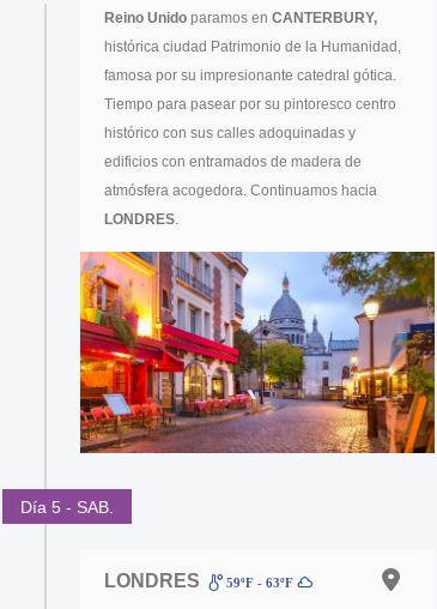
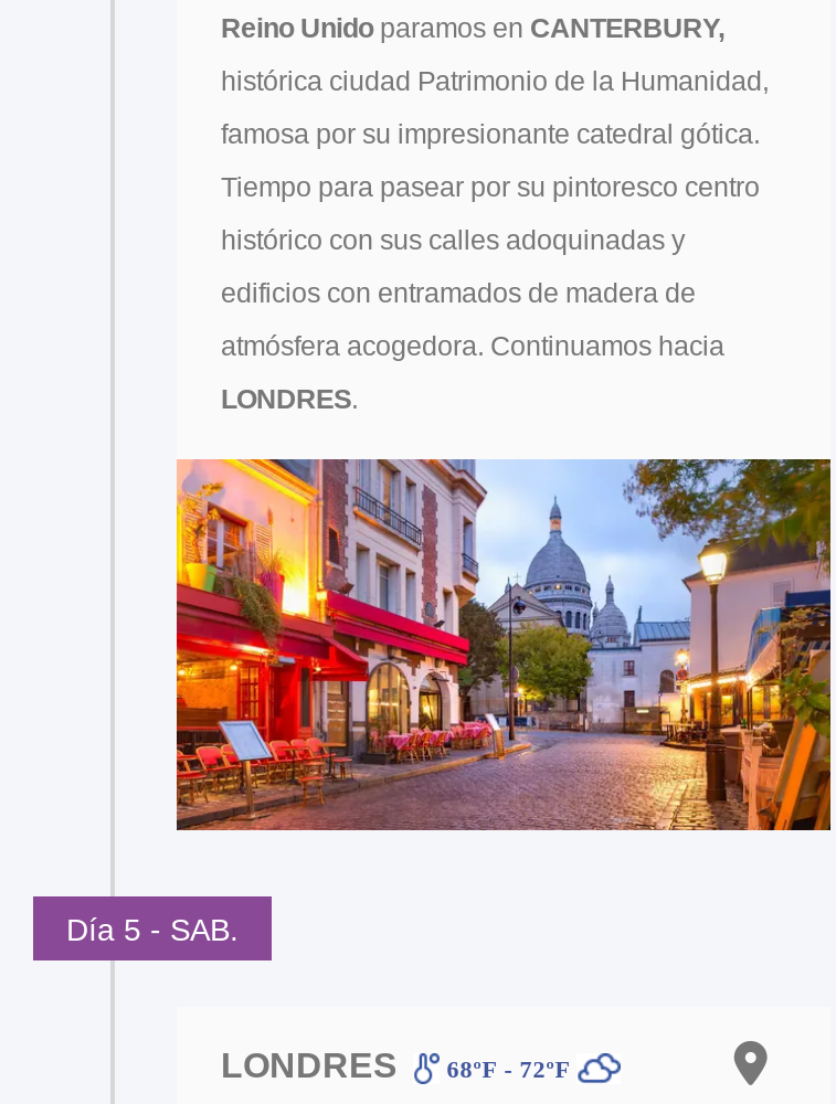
- LONDRES 59ºF - 63ºF
+ LONDRES 68ºF - 72ºF
